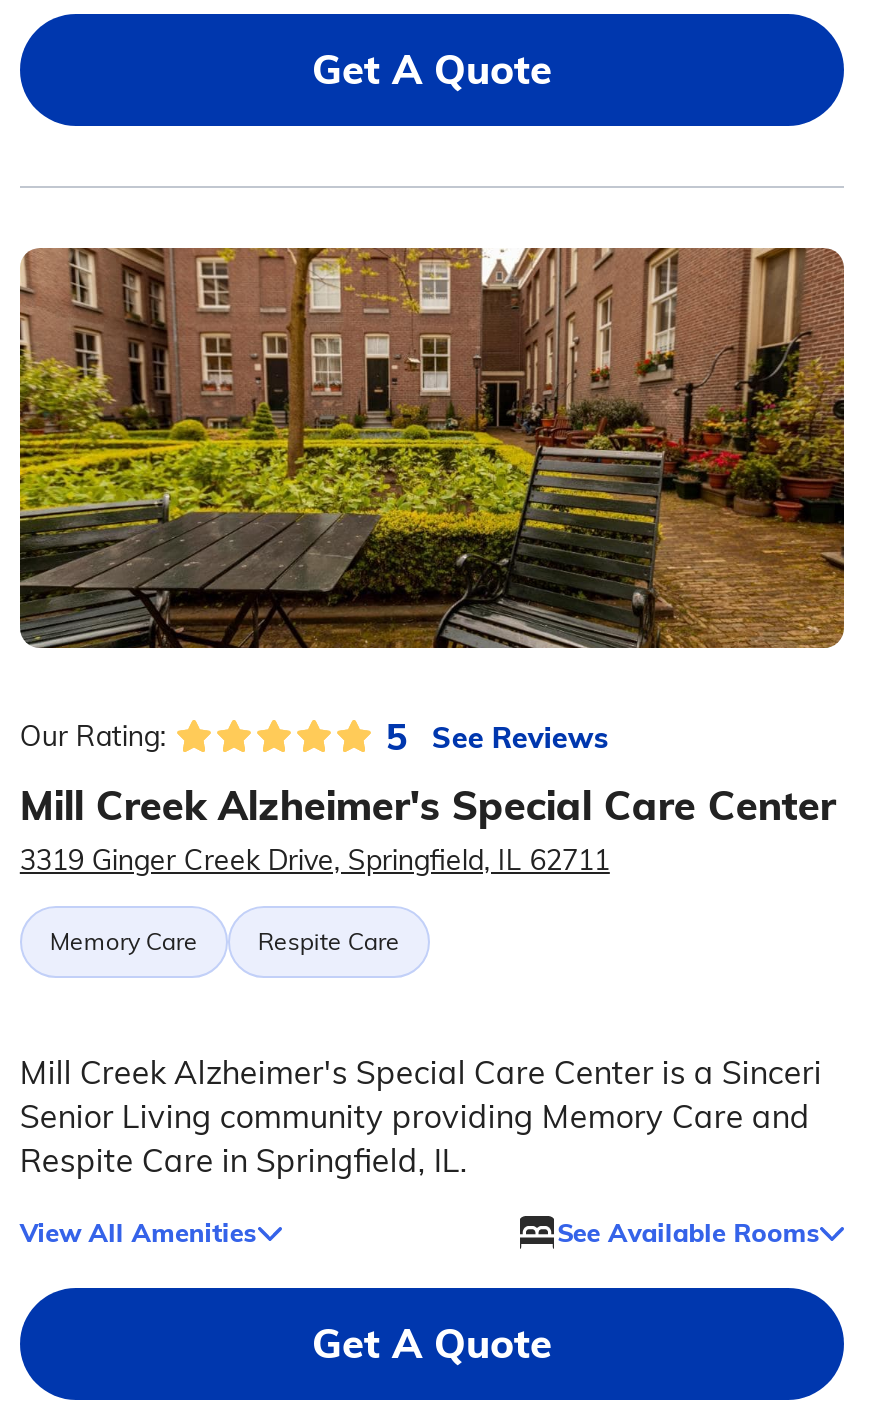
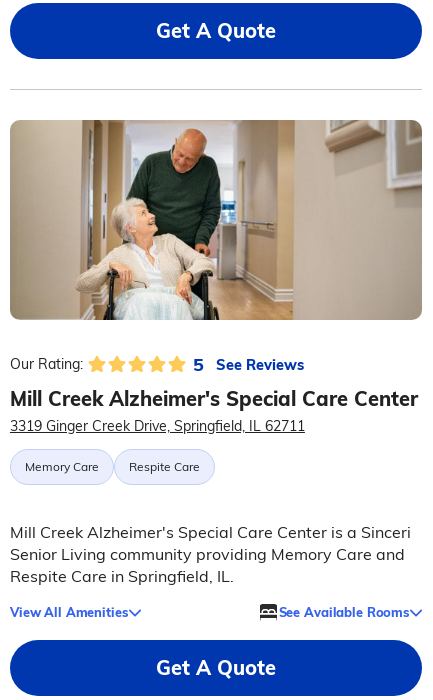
- [image]
+ [image]
